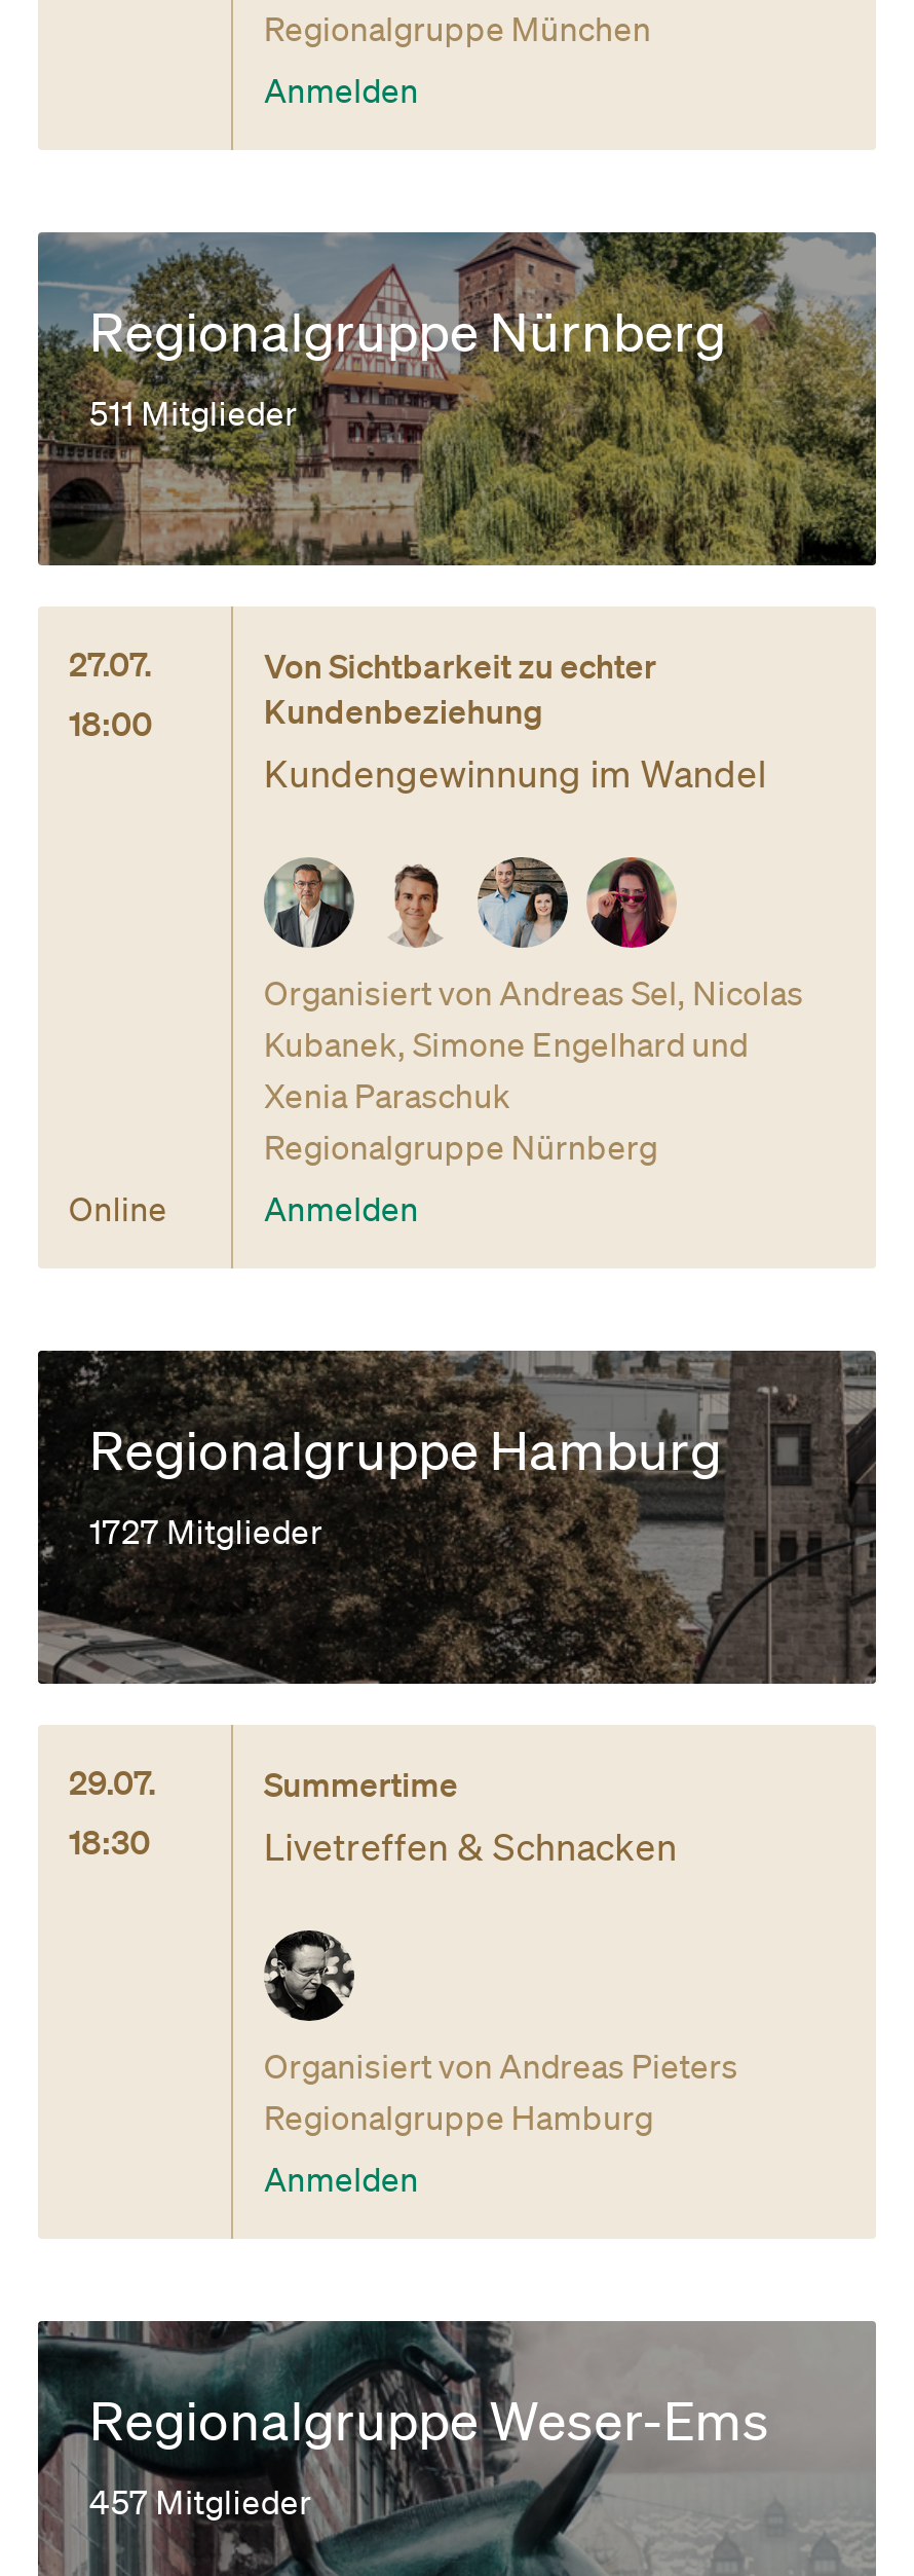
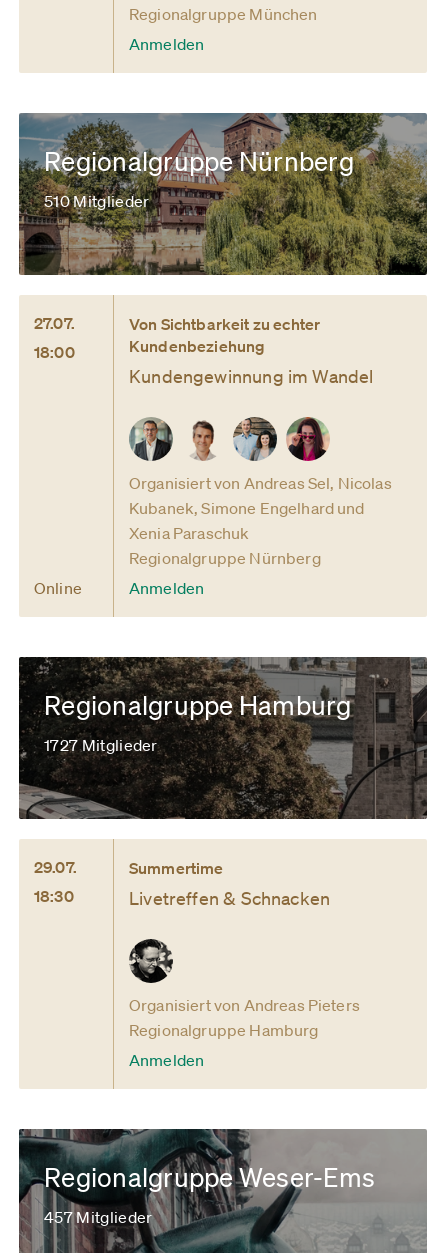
- 511 Mitglieder
+ 510 Mitglieder
